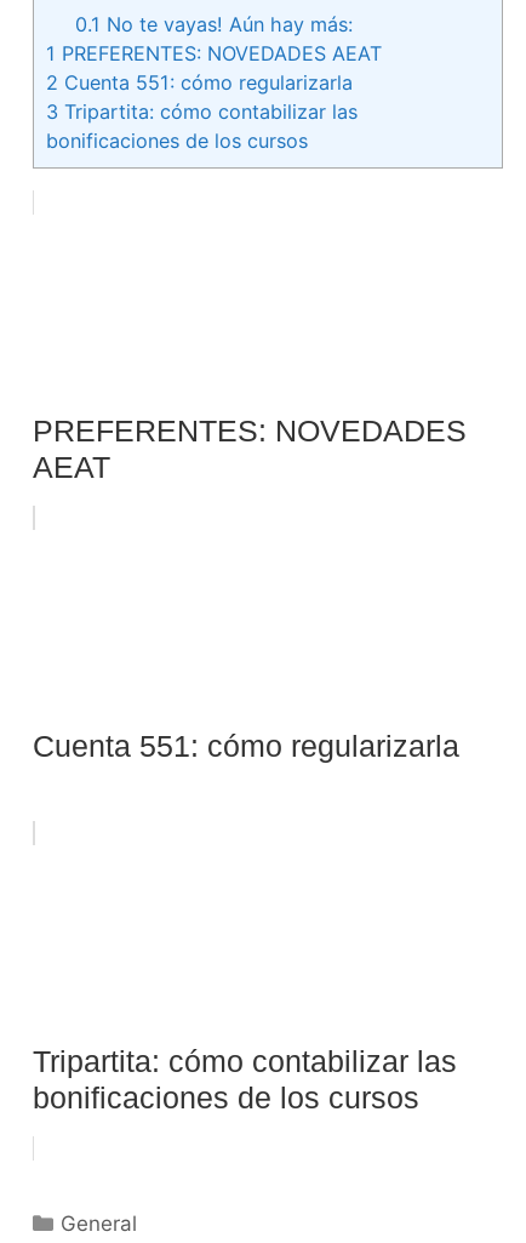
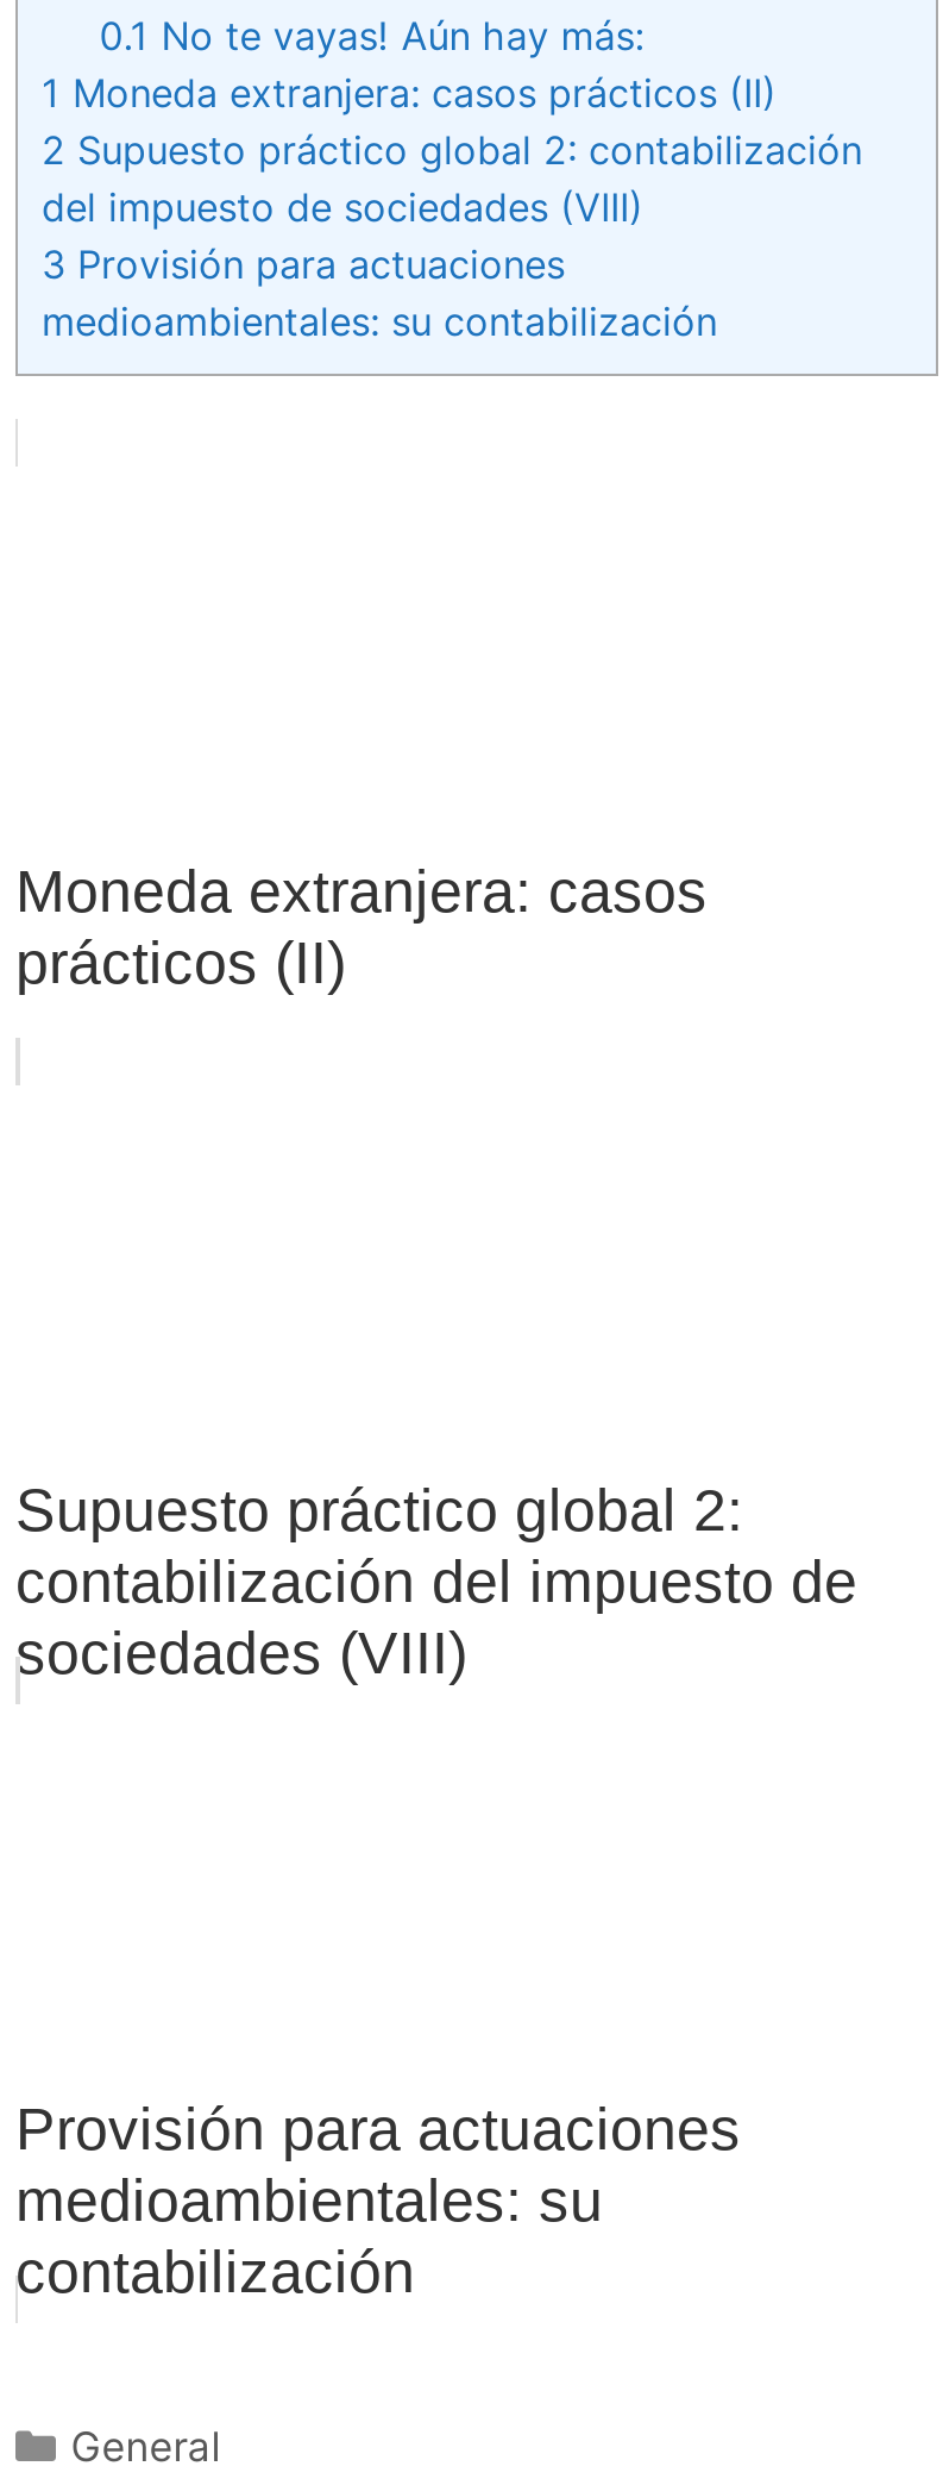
- 1 PREFERENTES: NOVEDADES AEAT
- 2 Cuenta 551: cómo regularizarla
- 3 Tripartita: cómo contabilizar las
- bonificaciones de los cursos
+ 1 Moneda extranjera: casos prácticos (II)
+ 2 Supuesto práctico global 2: contabilización
+ del impuesto de sociedades (VIII)
+ 3 Provisión para actuaciones
+ medioambientales: su contabilización

- PREFERENTES: NOVEDADES
- AEAT
+ Moneda extranjera: casos
+ prácticos (II)

- Cuenta 551: cómo regularizarla
+ Supuesto práctico global 2:
+ contabilización del impuesto de
+ sociedades (VIII)

- Tripartita: cómo contabilizar las
- bonificaciones de los cursos
+ Provisión para actuaciones
+ medioambientales: su
+ contabilización
